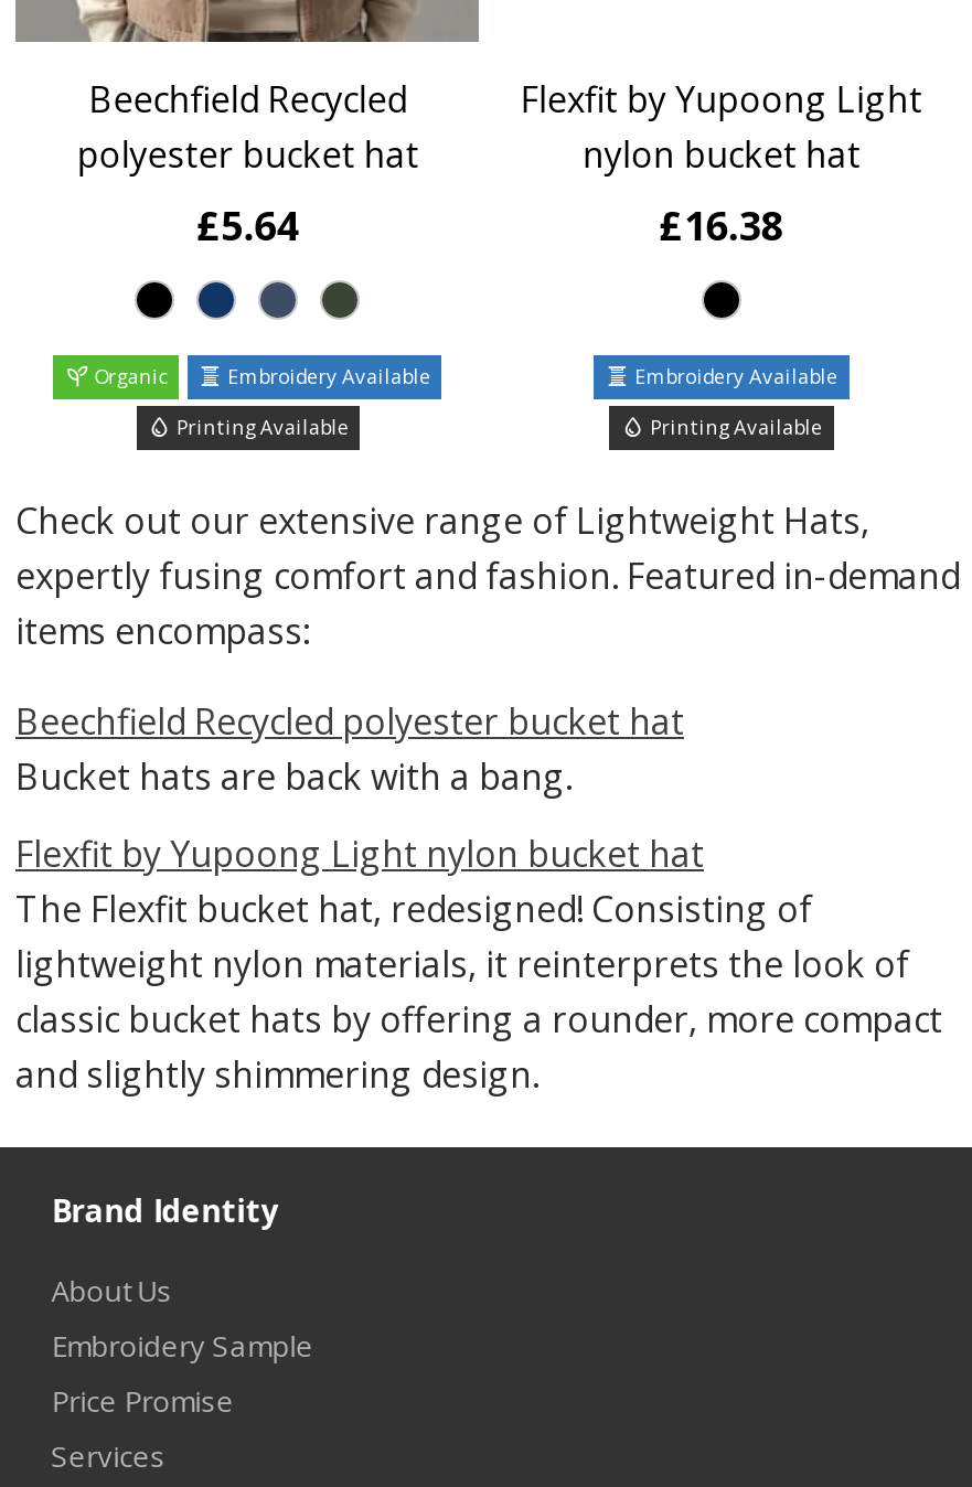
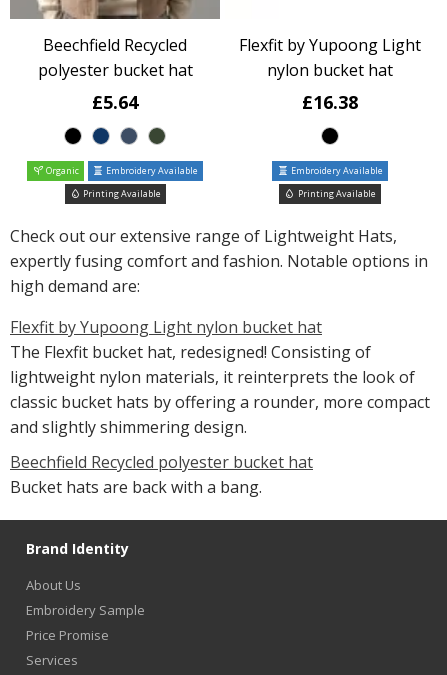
- expertly fusing comfort and fashion. Featured in-demand
- items encompass:
+ expertly fusing comfort and fashion. Notable options in
+ high demand are:

moved down: Beechfield Recycled polyester bucket hat | Bucket hats are back with a bang.

moved up: Flexfit by Yupoong Light nylon bucket hat | The Flexfit bucket hat, redesigned! Consisting of | lightweight nylon materials, it reinterprets the look of | classic bucket hats by offering a rounder, more compact | and slightly shimmering design.
